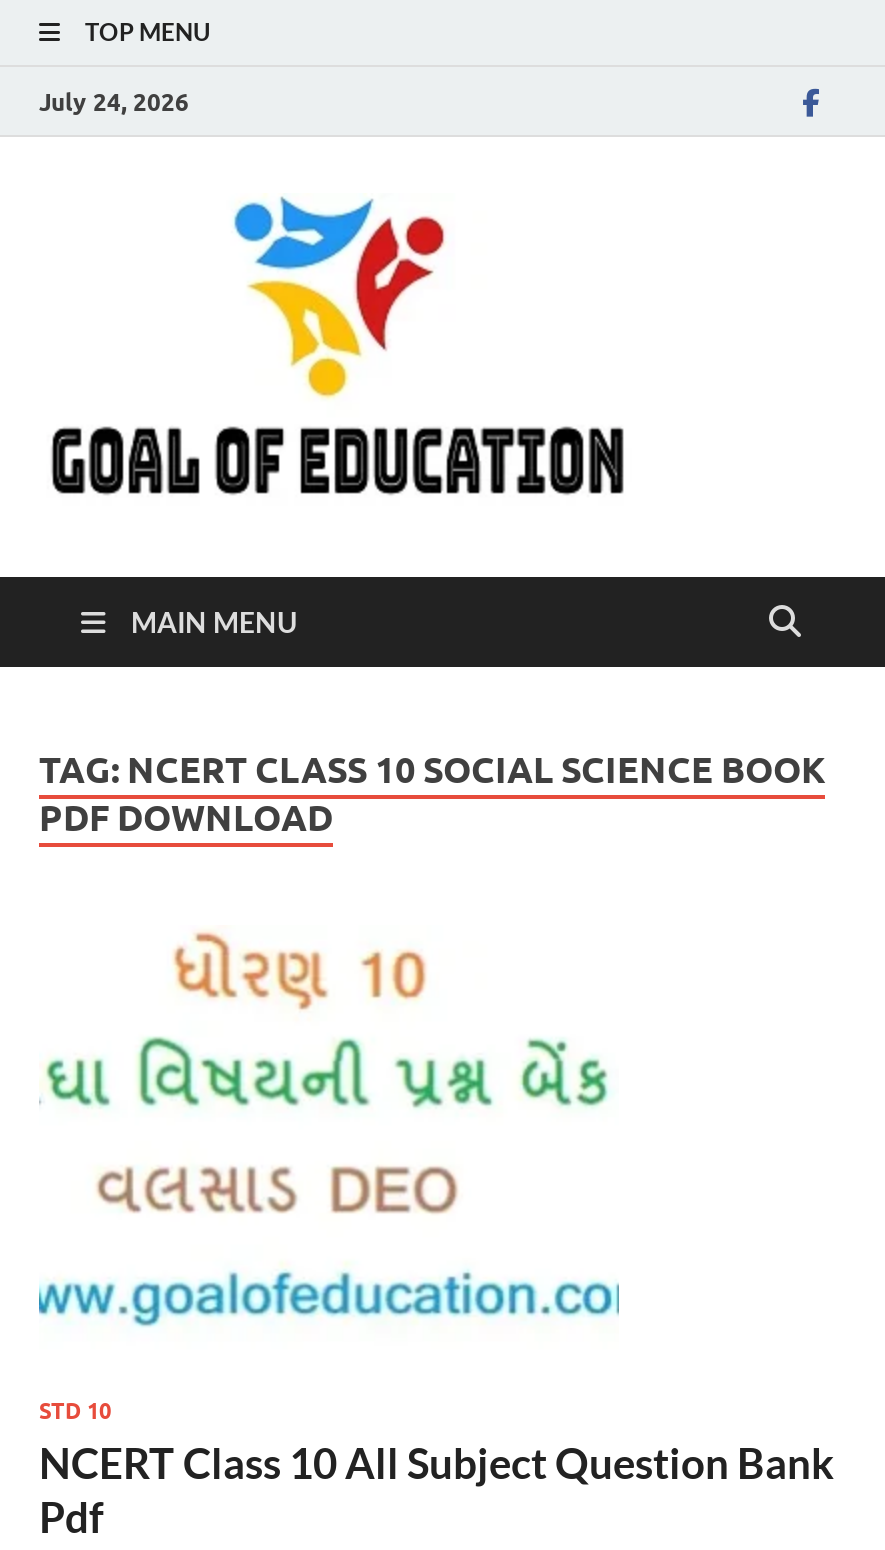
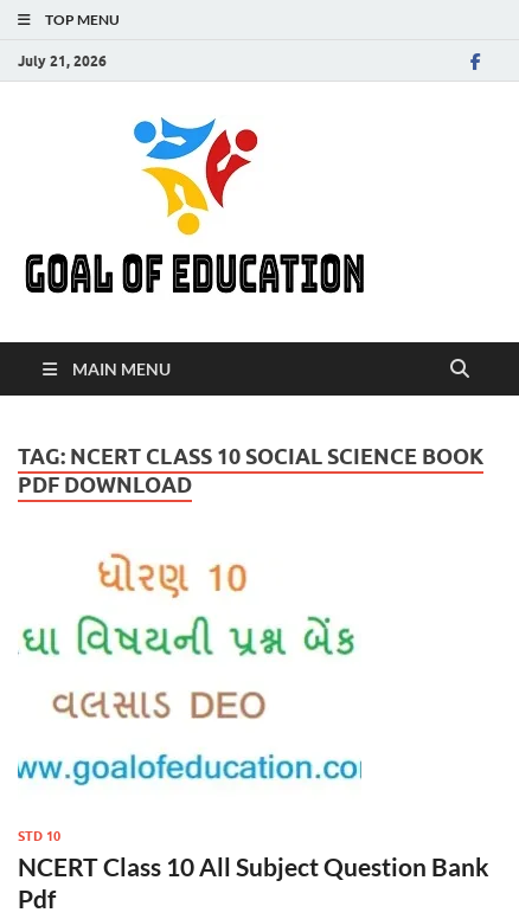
- July 24, 2026
+ July 21, 2026
